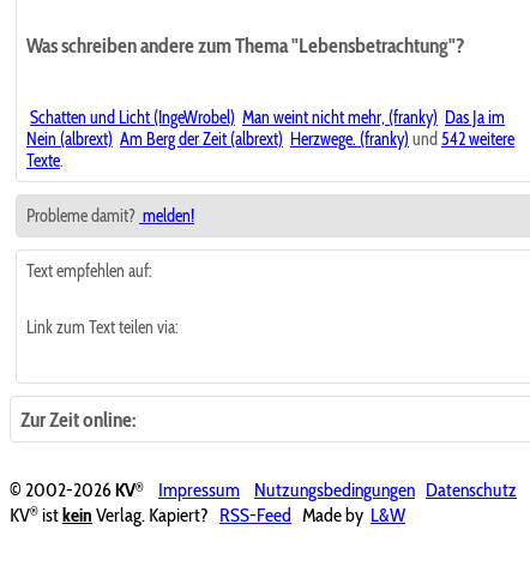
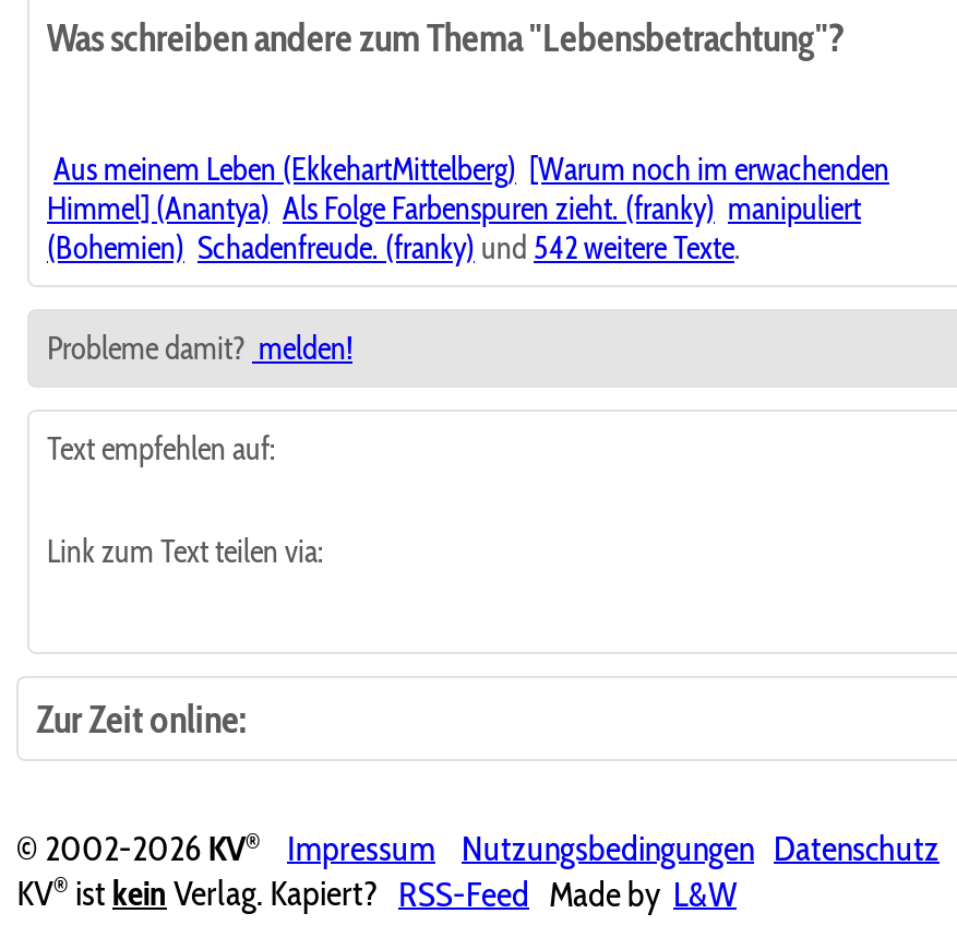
- Schatten und Licht (IngeWrobel) Man weint nicht mehr, (franky) Das Ja im
- Nein (albrext) Am Berg der Zeit (albrext) Herzwege. (franky) und 542 weitere
- Texte.
+ Aus meinem Leben (EkkehartMittelberg) [Warum noch im erwachenden
+ Himmel] (Anantya) Als Folge Farbenspuren zieht. (franky) manipuliert
+ (Bohemien) Schadenfreude. (franky) und 542 weitere Texte.
